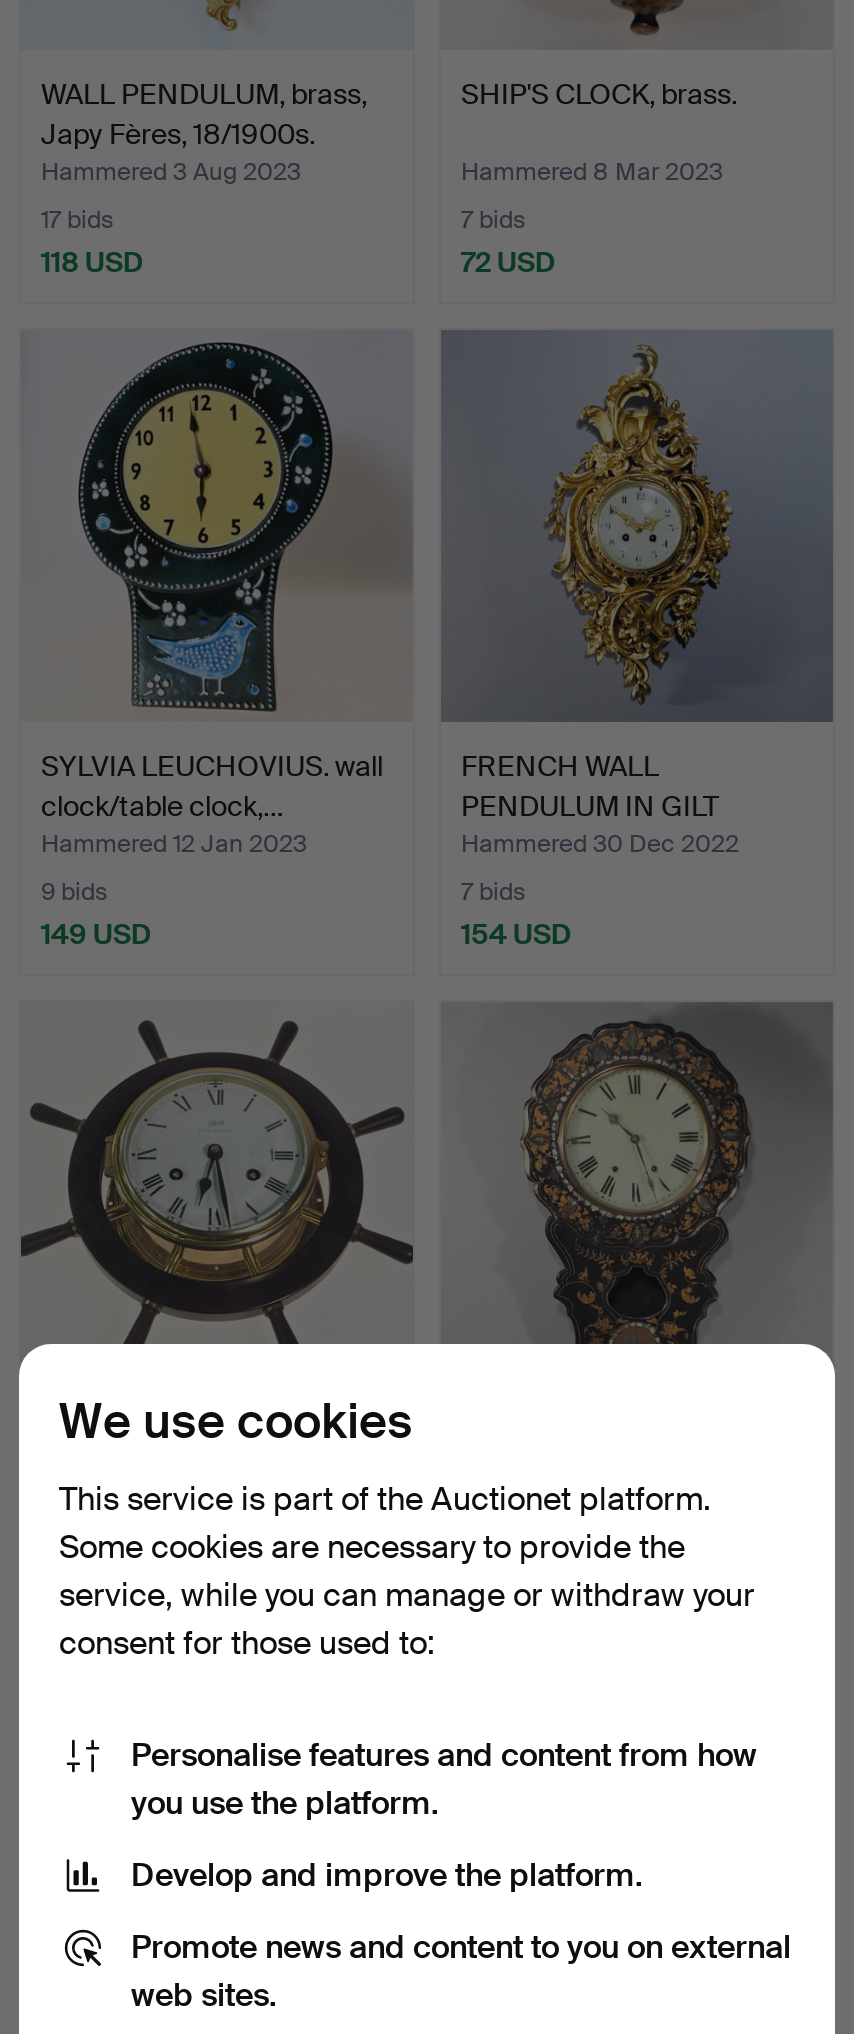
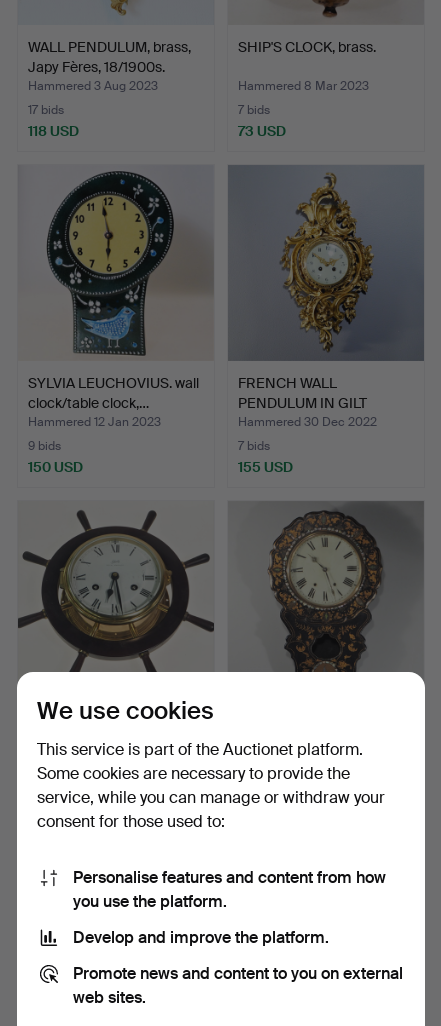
- 72 USD
+ 73 USD

- 149 USD
+ 150 USD

- 154 USD
+ 155 USD
